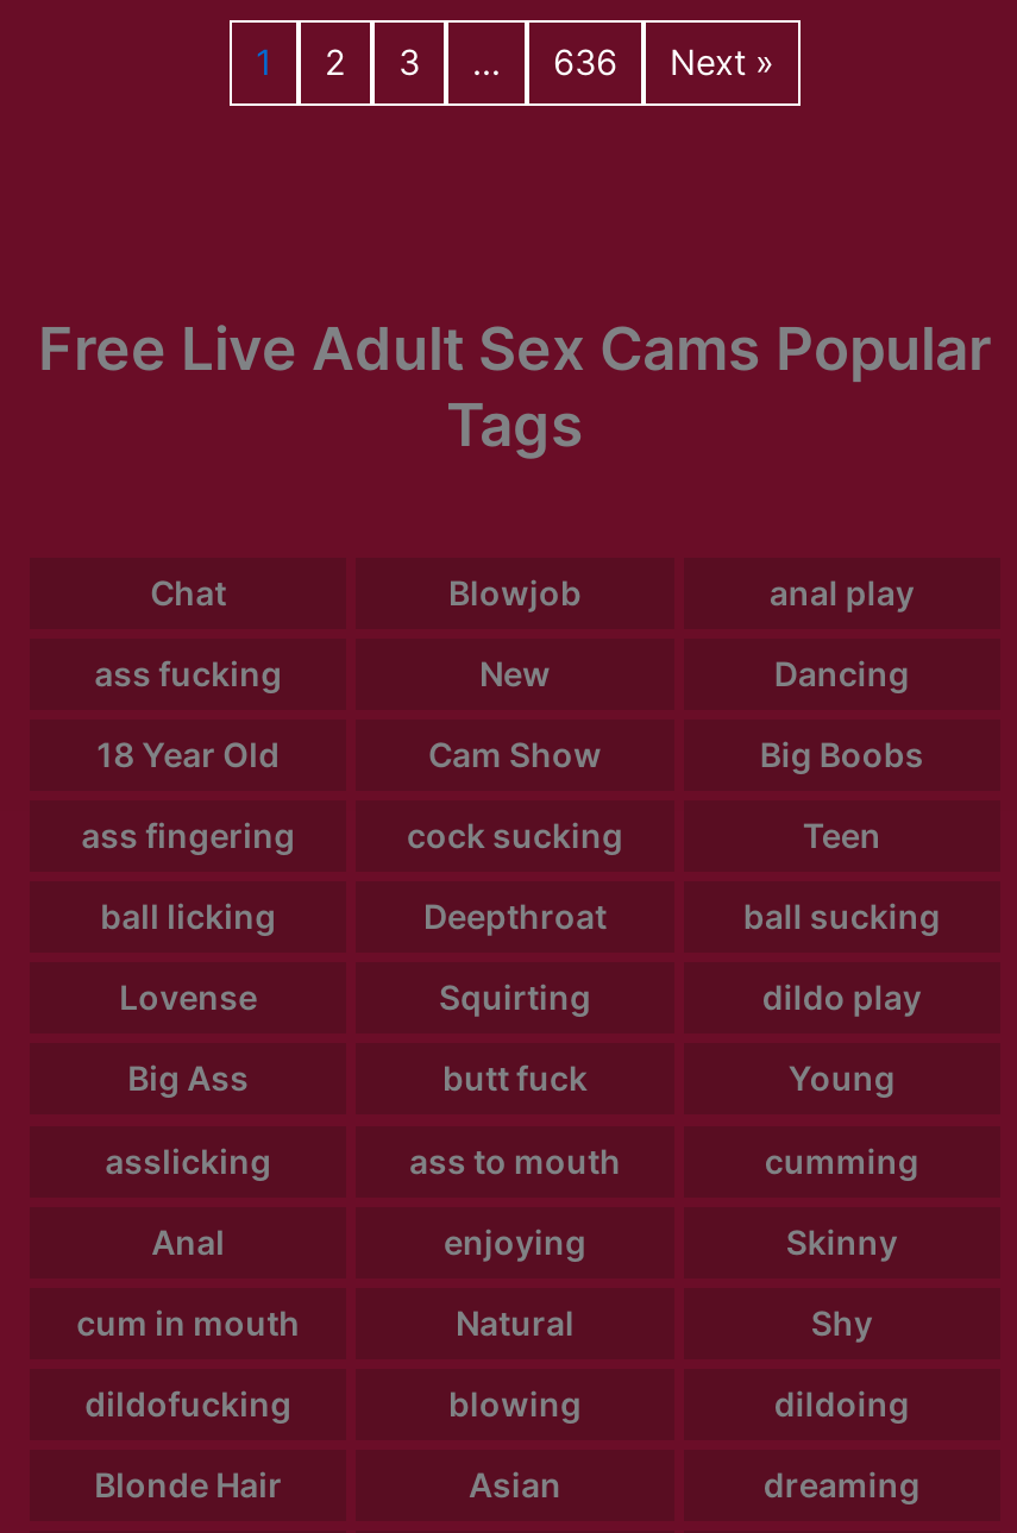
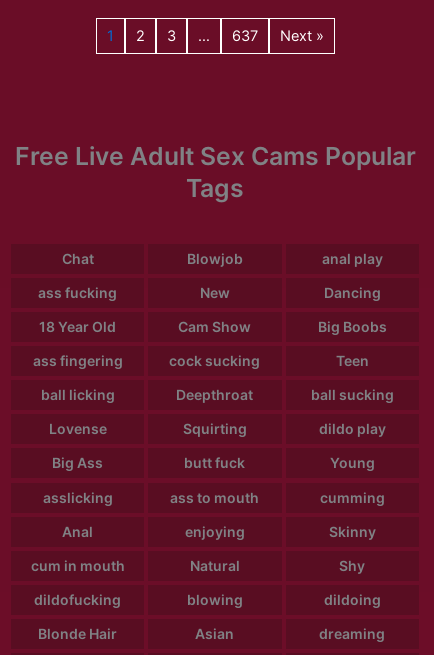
- 636
+ 637
